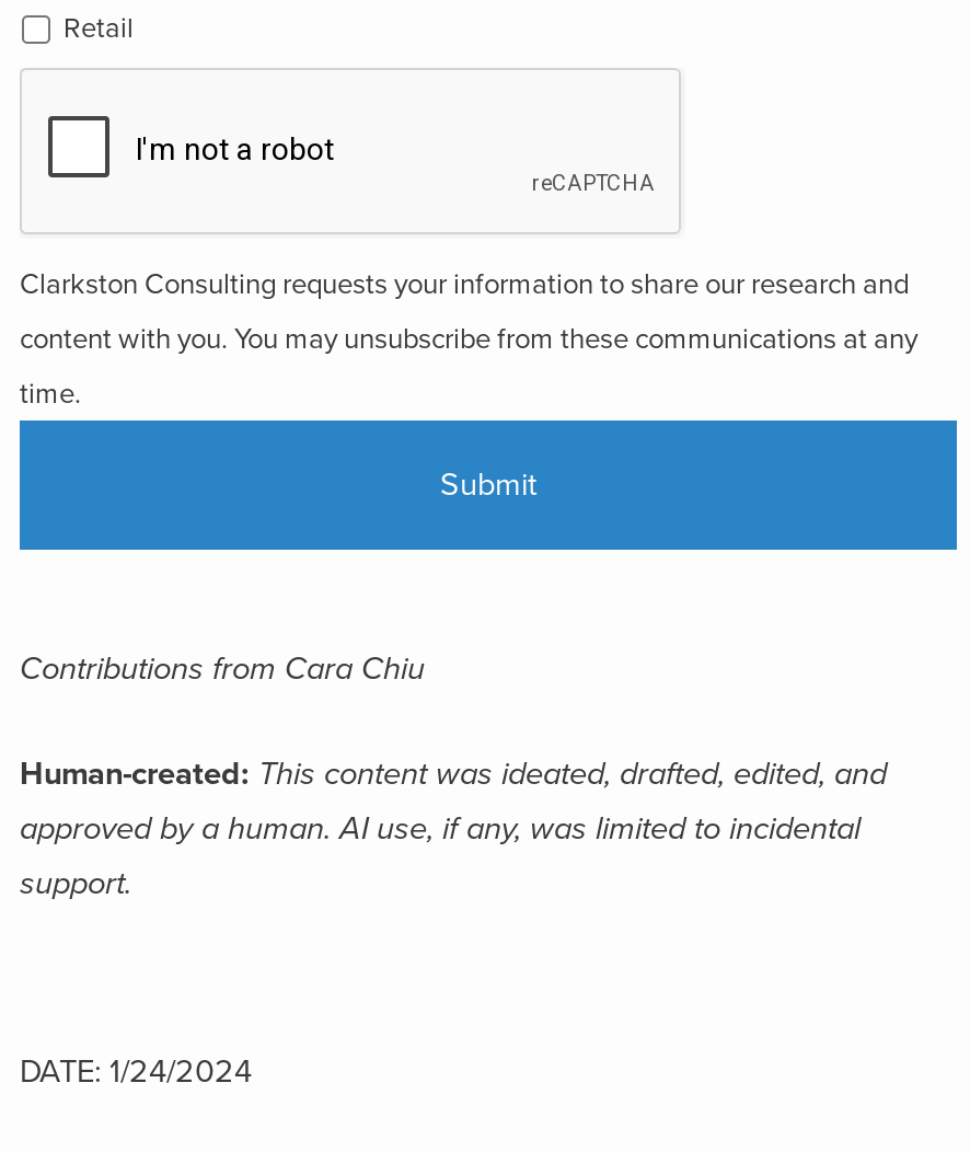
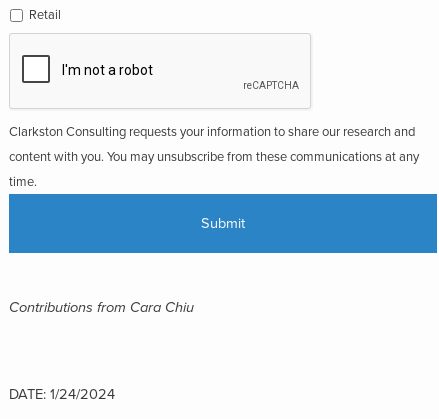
- Human-created: This content was ideated, drafted, edited, and
- approved by a human. AI use, if any, was limited to incidental
- support.
